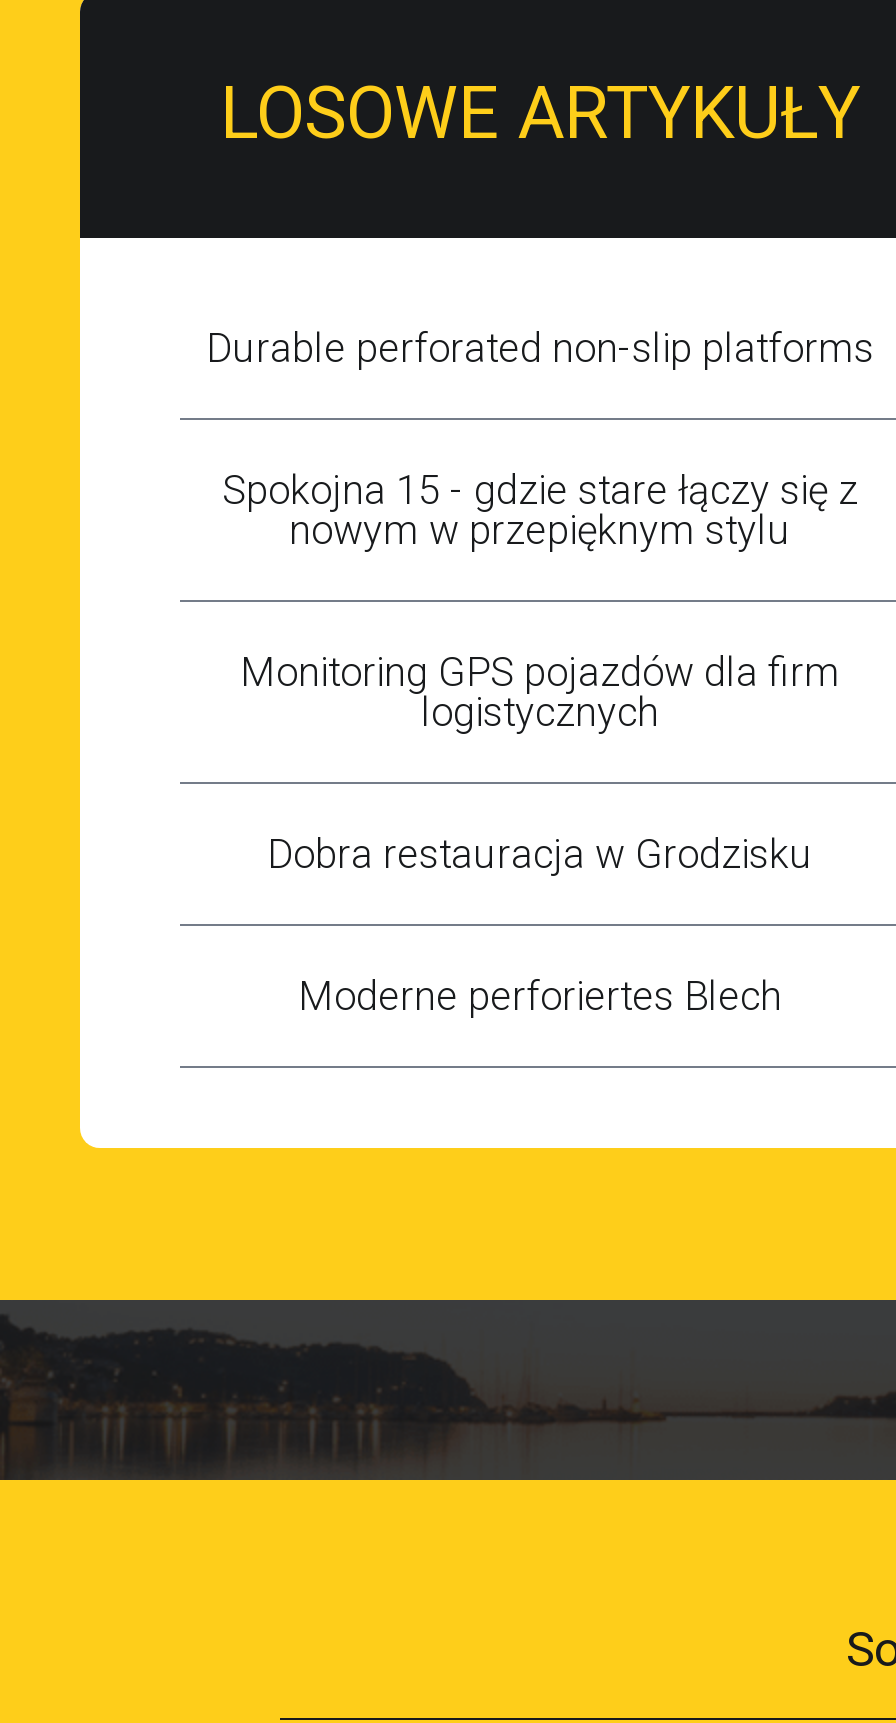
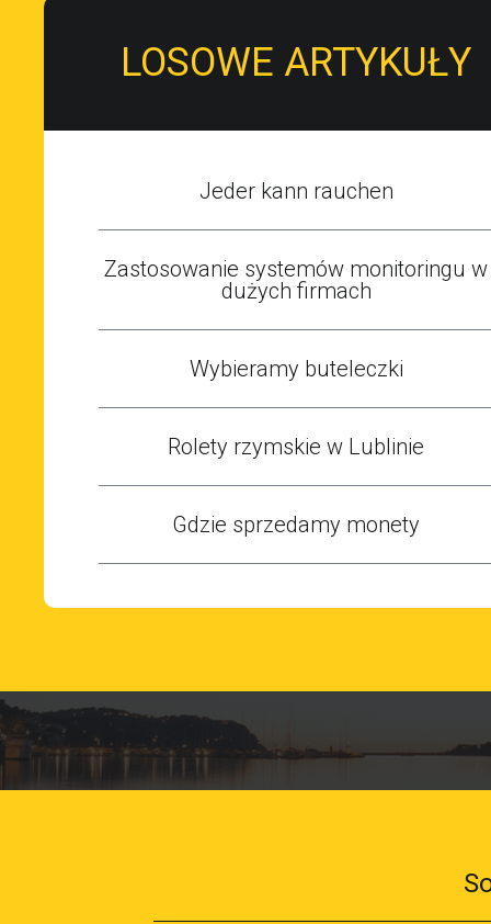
- Durable perforated non-slip platforms
+ Jeder kann rauchen

- Spokojna 15 - gdzie stare łączy się z
- nowym w przepięknym stylu
+ Zastosowanie systemów monitoringu w
+ dużych firmach

- Monitoring GPS pojazdów dla firm
- logistycznych
+ Wybieramy buteleczki

- Dobra restauracja w Grodzisku
+ Rolety rzymskie w Lublinie

- Moderne perforiertes Blech
+ Gdzie sprzedamy monety
